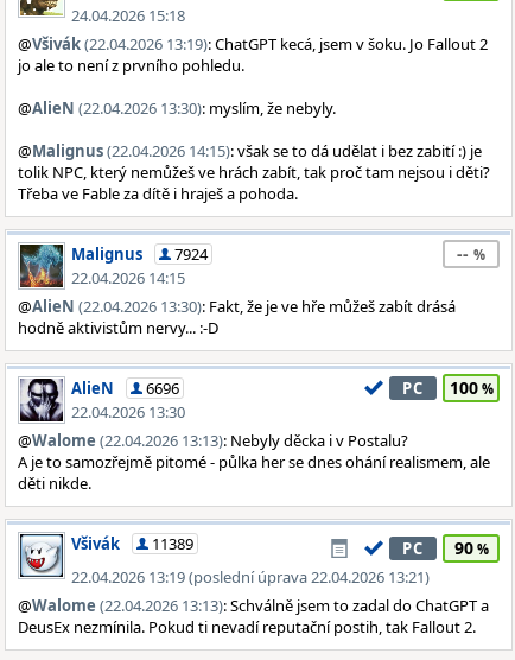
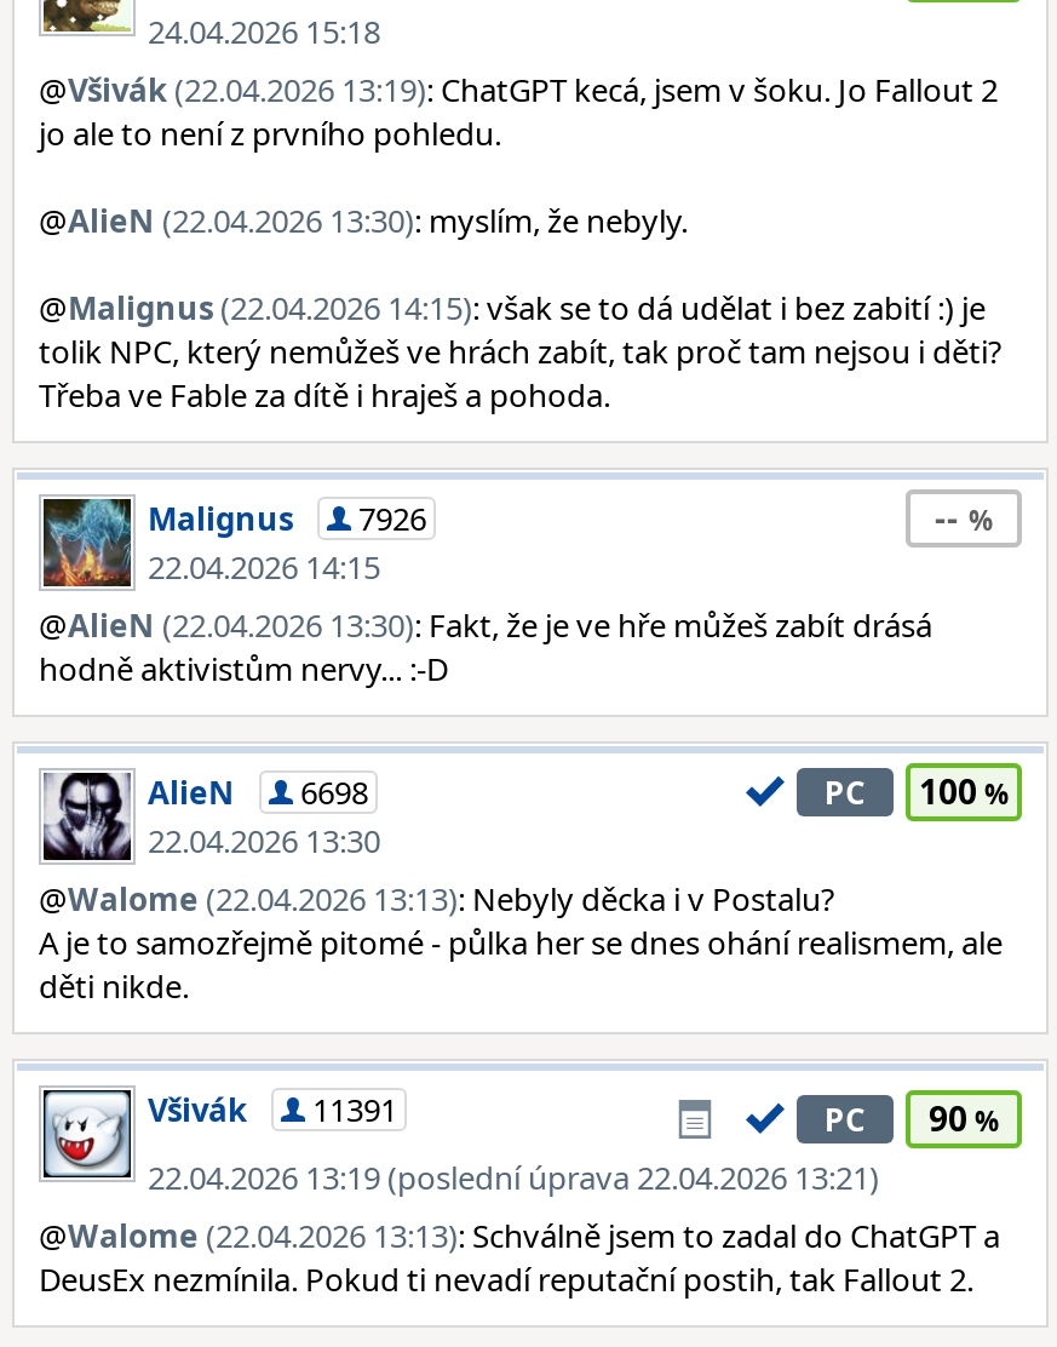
- Malignus 7924
+ Malignus 7926

- AlieN 6696
+ AlieN 6698

- Všivák 11389
+ Všivák 11391
